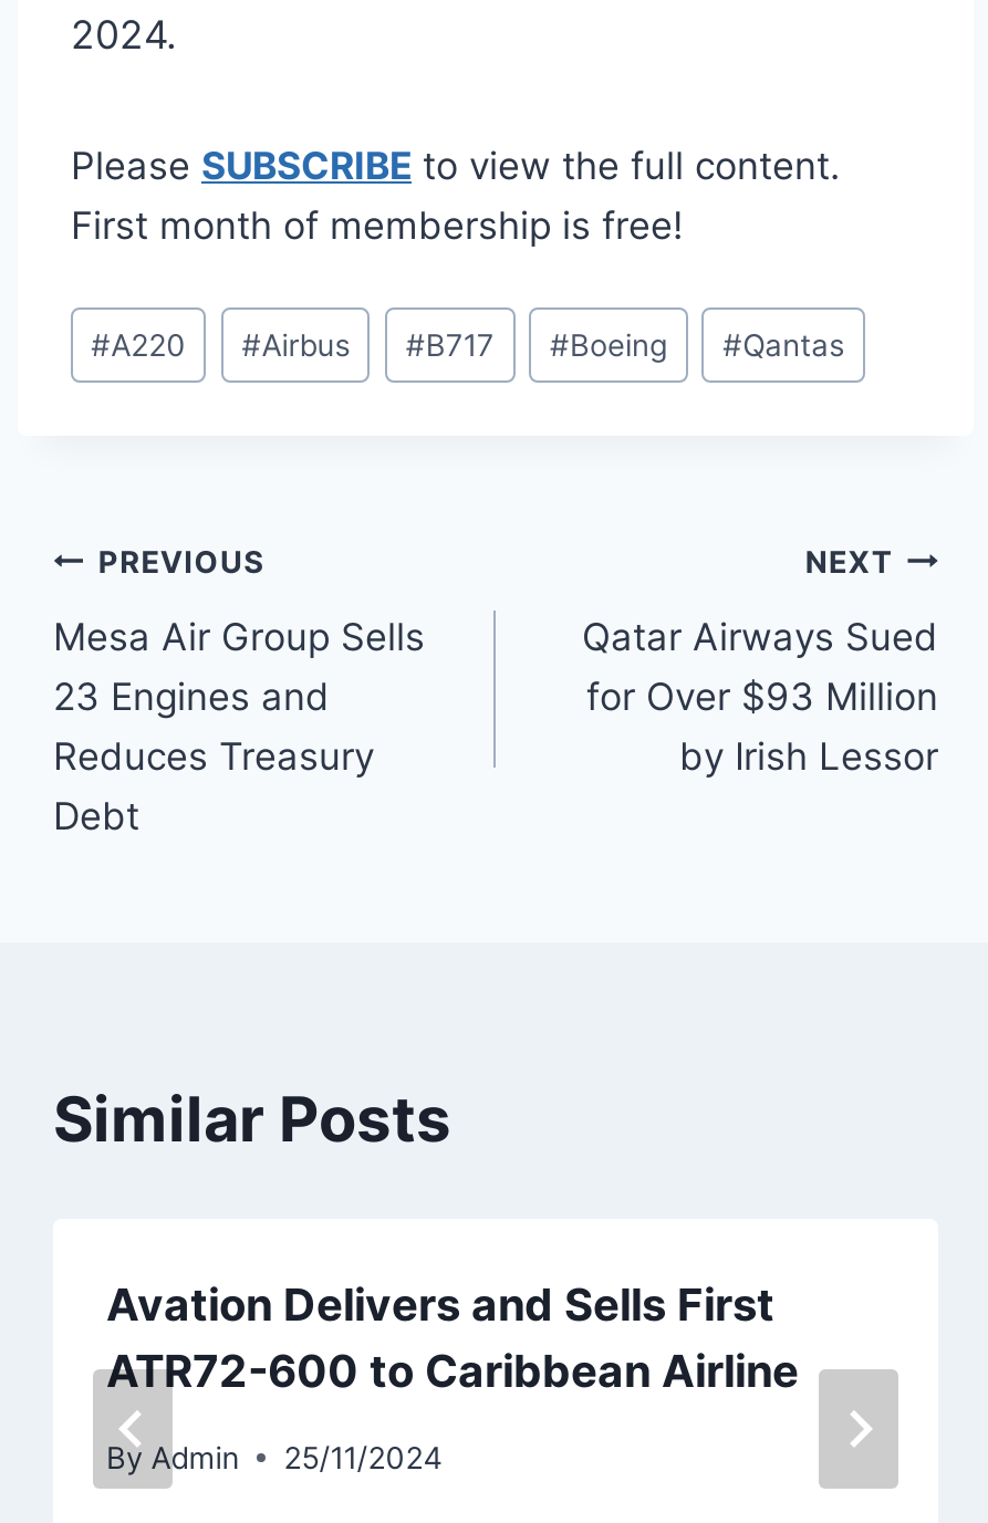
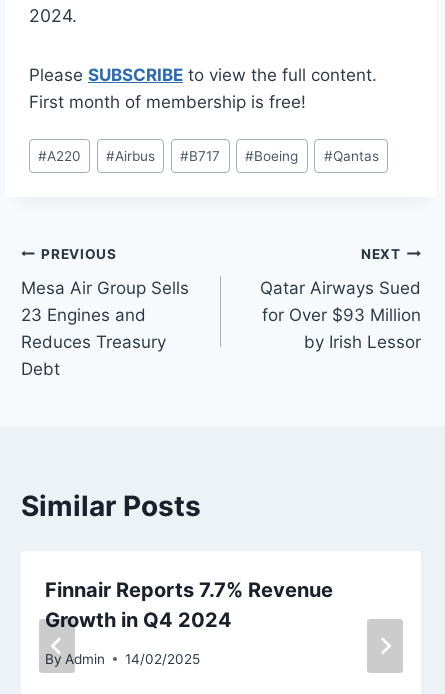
- Avation Delivers and Sells First
- ATR72-600 to Caribbean Airline
+ Finnair Reports 7.7% Revenue
+ Growth in Q4 2024

- By Admin 25/11/2024
+ By Admin 14/02/2025
